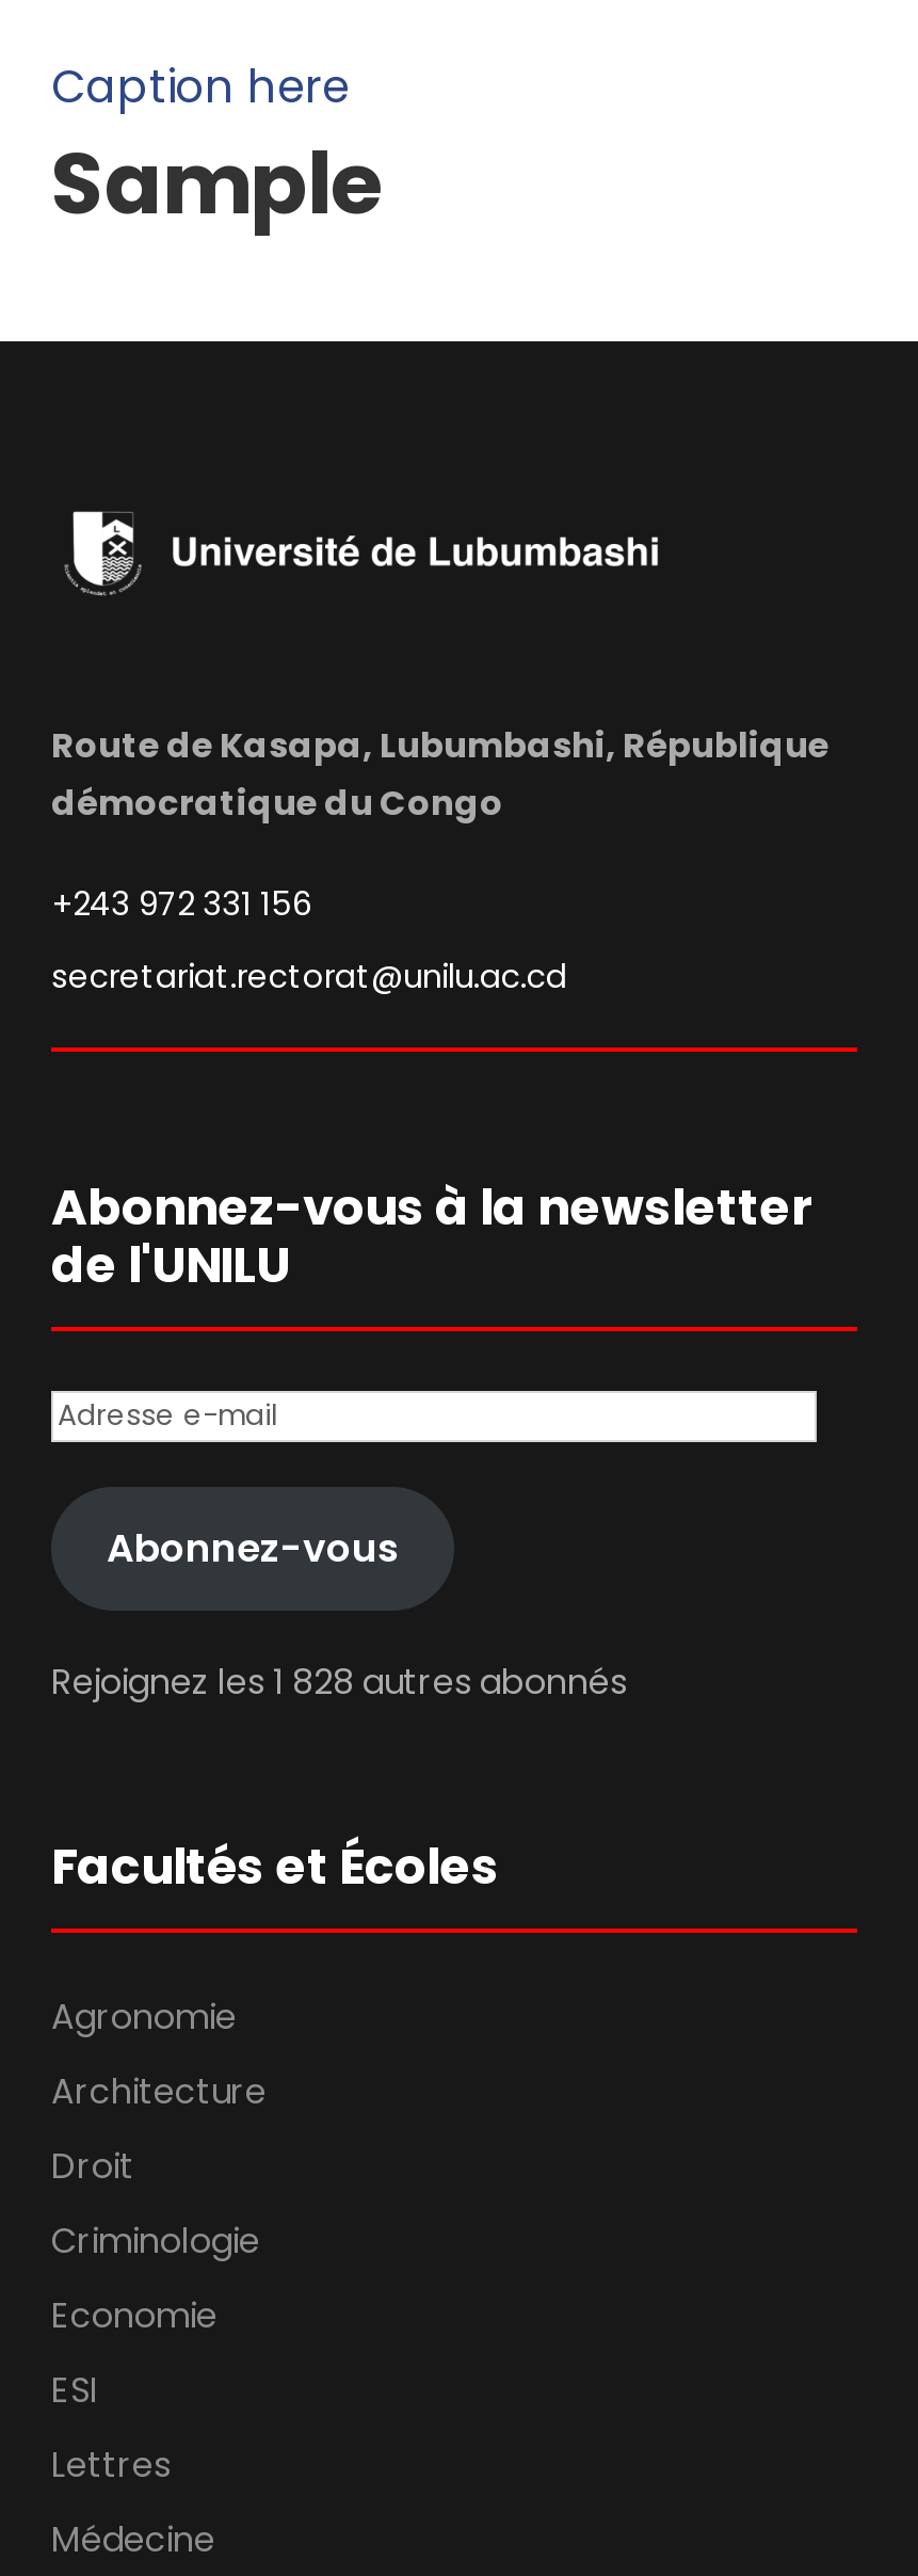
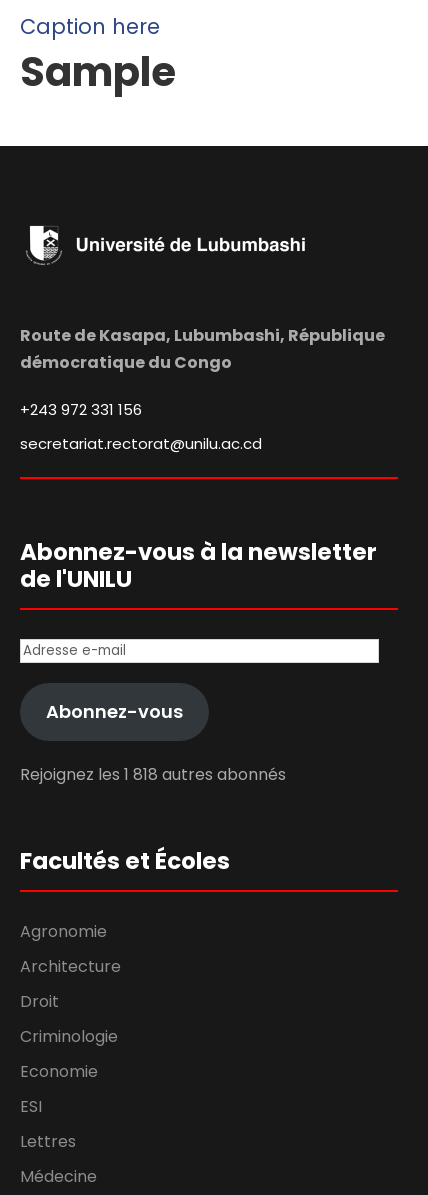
- Rejoignez les 1 828 autres abonnés
+ Rejoignez les 1 818 autres abonnés
